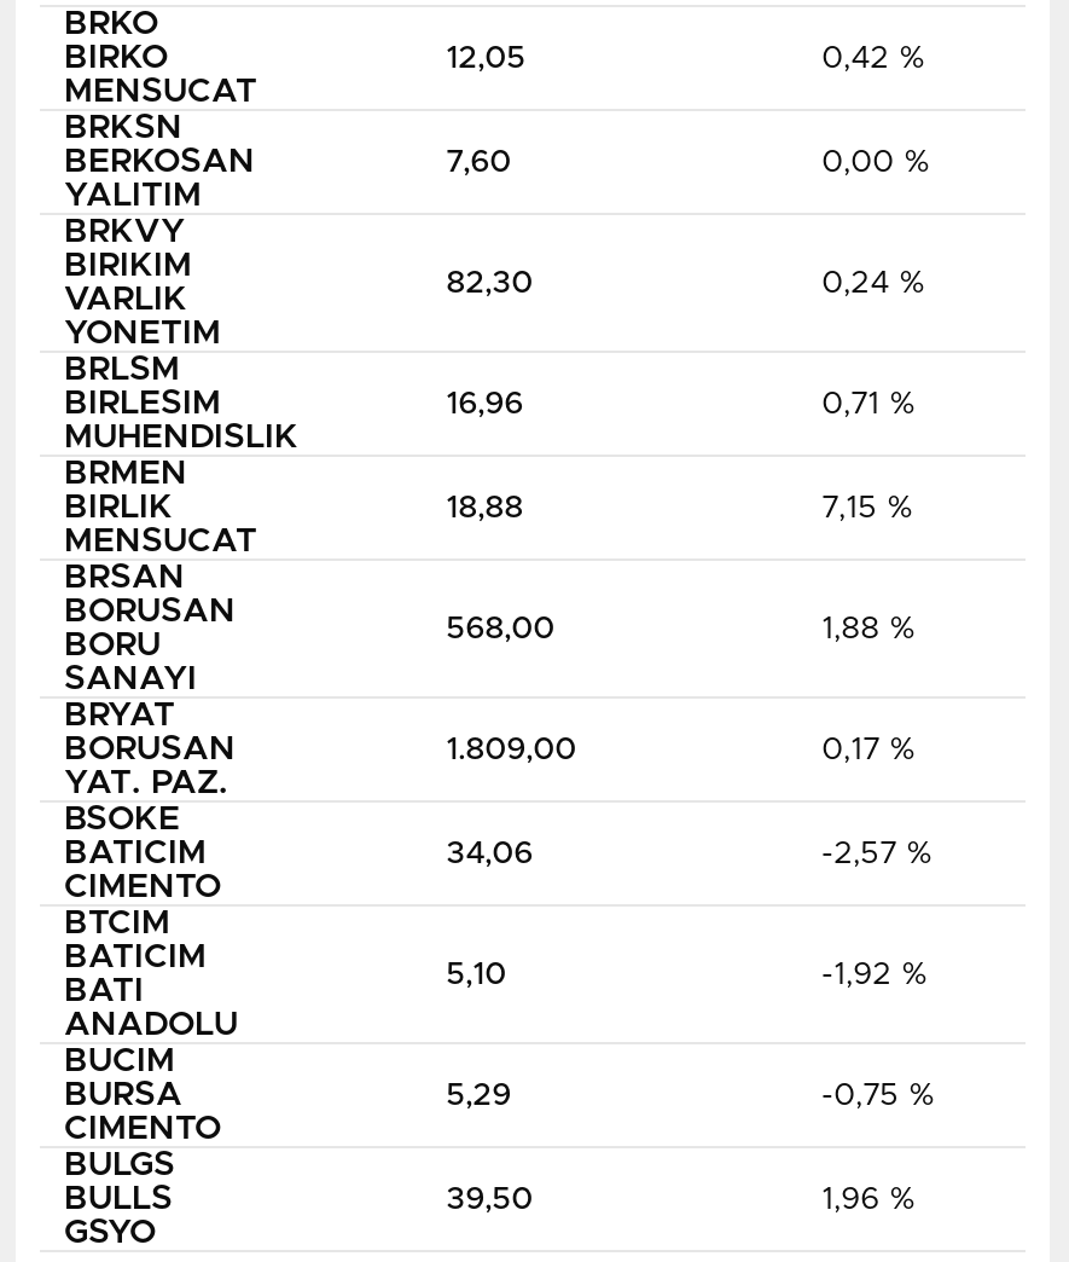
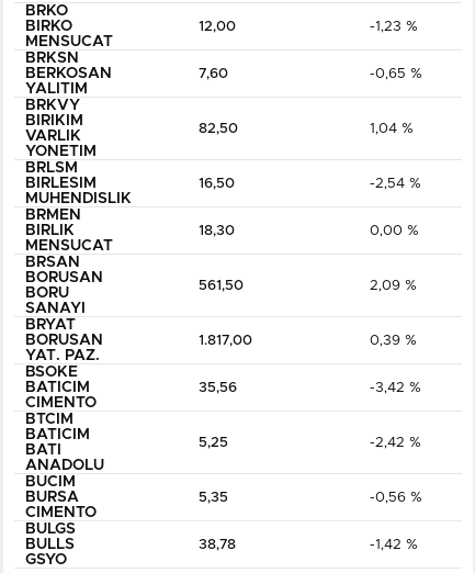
- 12,05
+ 12,00

- 0,42 %
+ -1,23 %

- 0,00 %
+ -0,65 %

- 82,30
+ 82,50

- 0,24 %
+ 1,04 %

- 16,96
+ 16,50

- 0,71 %
+ -2,54 %

- 18,88
+ 18,30

- 7,15 %
+ 0,00 %

- 568,00
+ 561,50

- 1,88 %
+ 2,09 %

- 1.809,00
+ 1.817,00

- 0,17 %
+ 0,39 %

- 34,06
+ 35,56

- -2,57 %
+ -3,42 %

- 5,10
+ 5,25

- -1,92 %
+ -2,42 %

- 5,29
+ 5,35

- -0,75 %
+ -0,56 %

- 39,50
+ 38,78

- 1,96 %
+ -1,42 %
